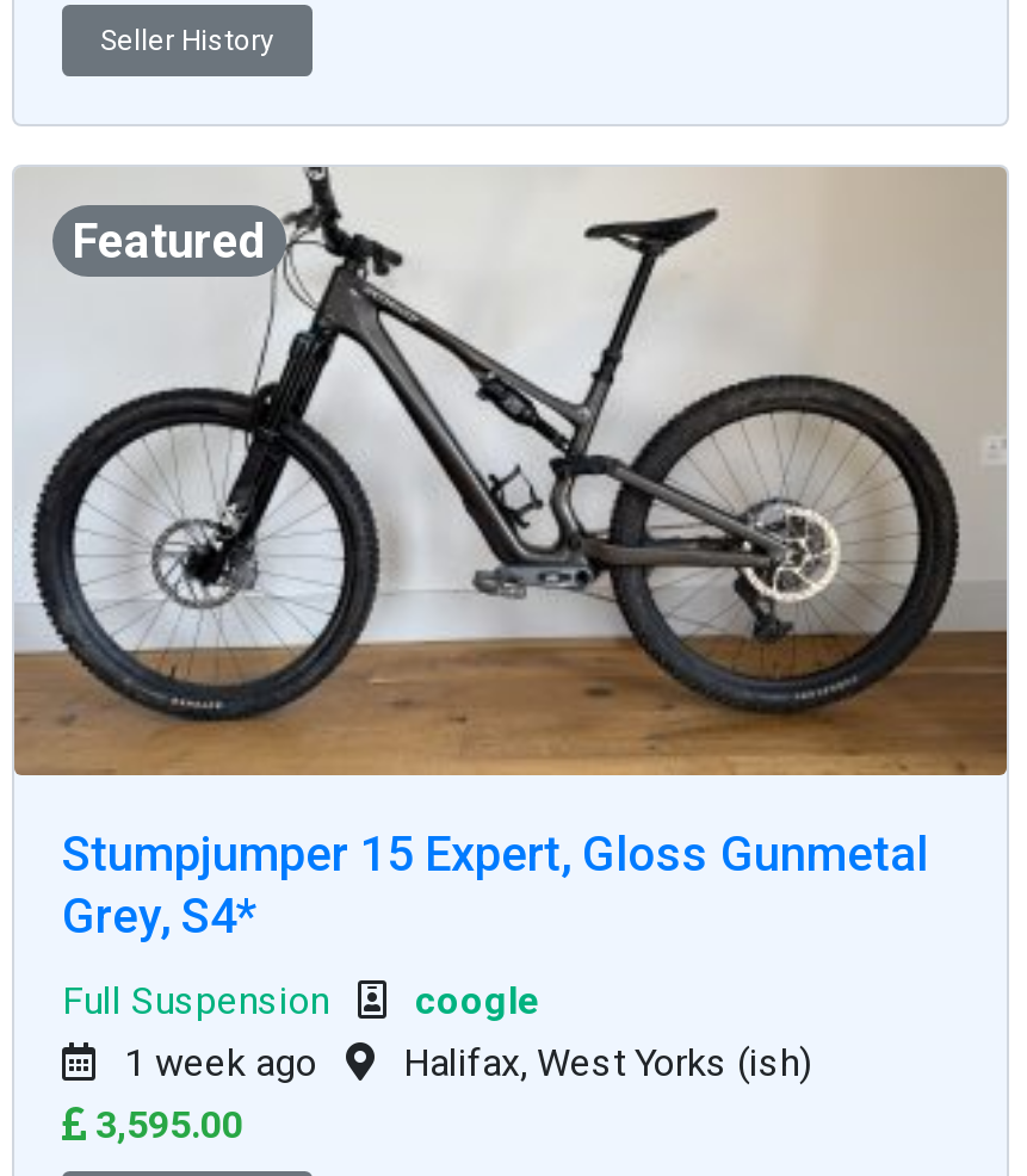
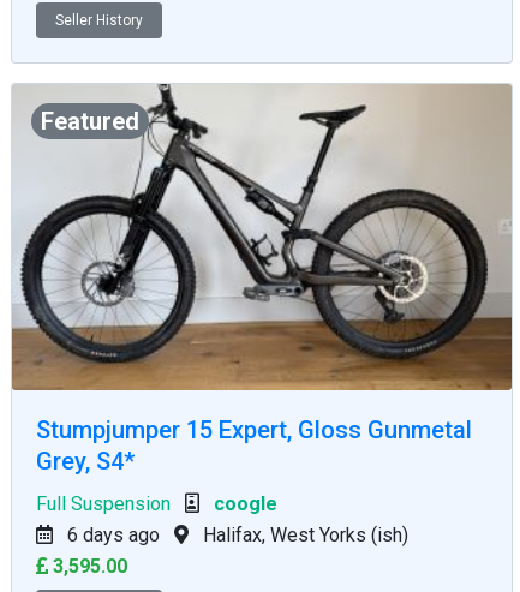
- 1 week ago Halifax, West Yorks (ish)
+ 6 days ago Halifax, West Yorks (ish)
